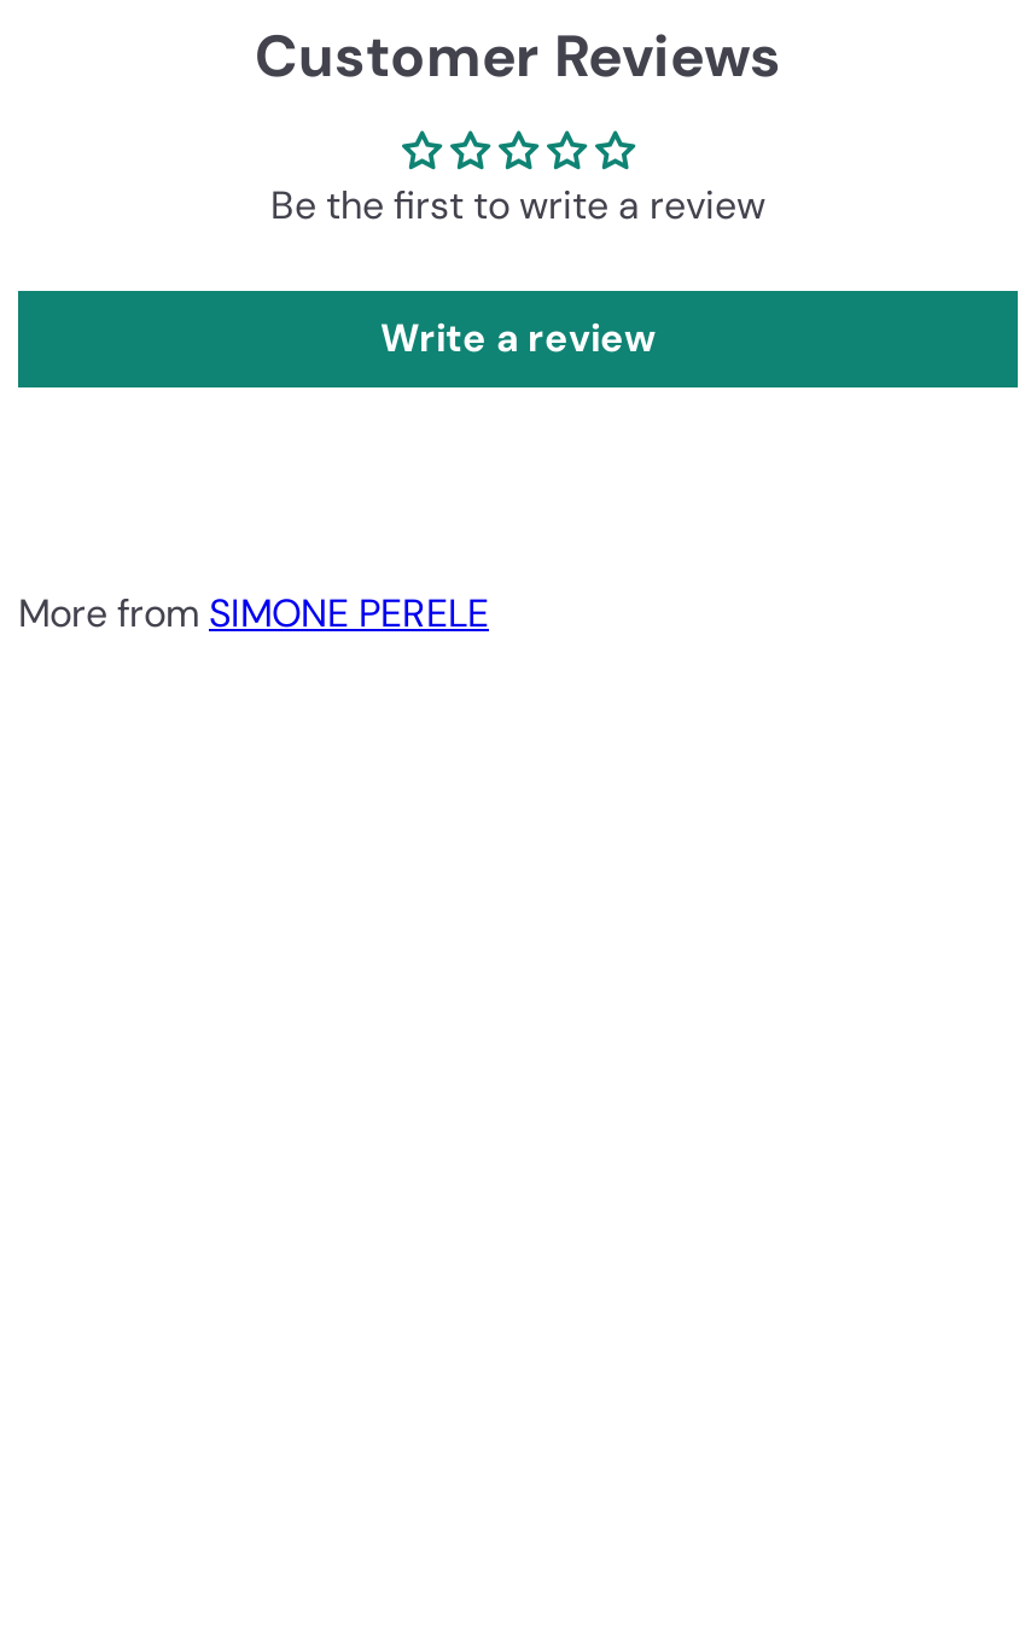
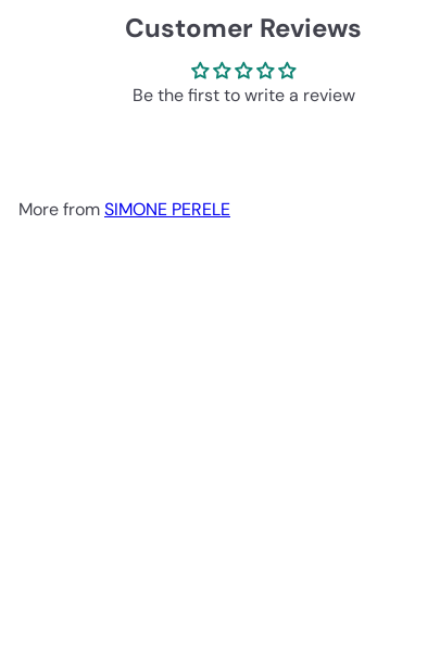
- Write a review
